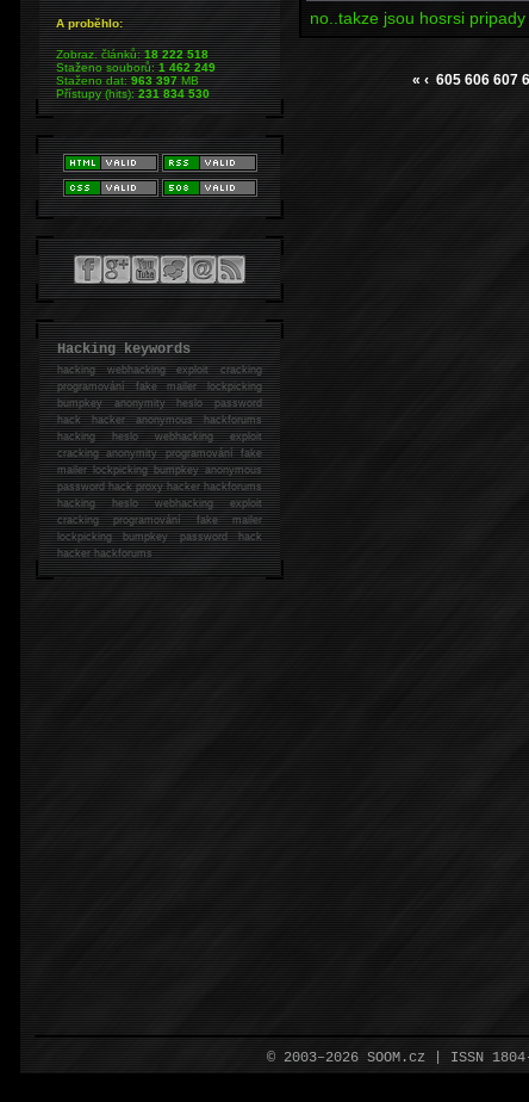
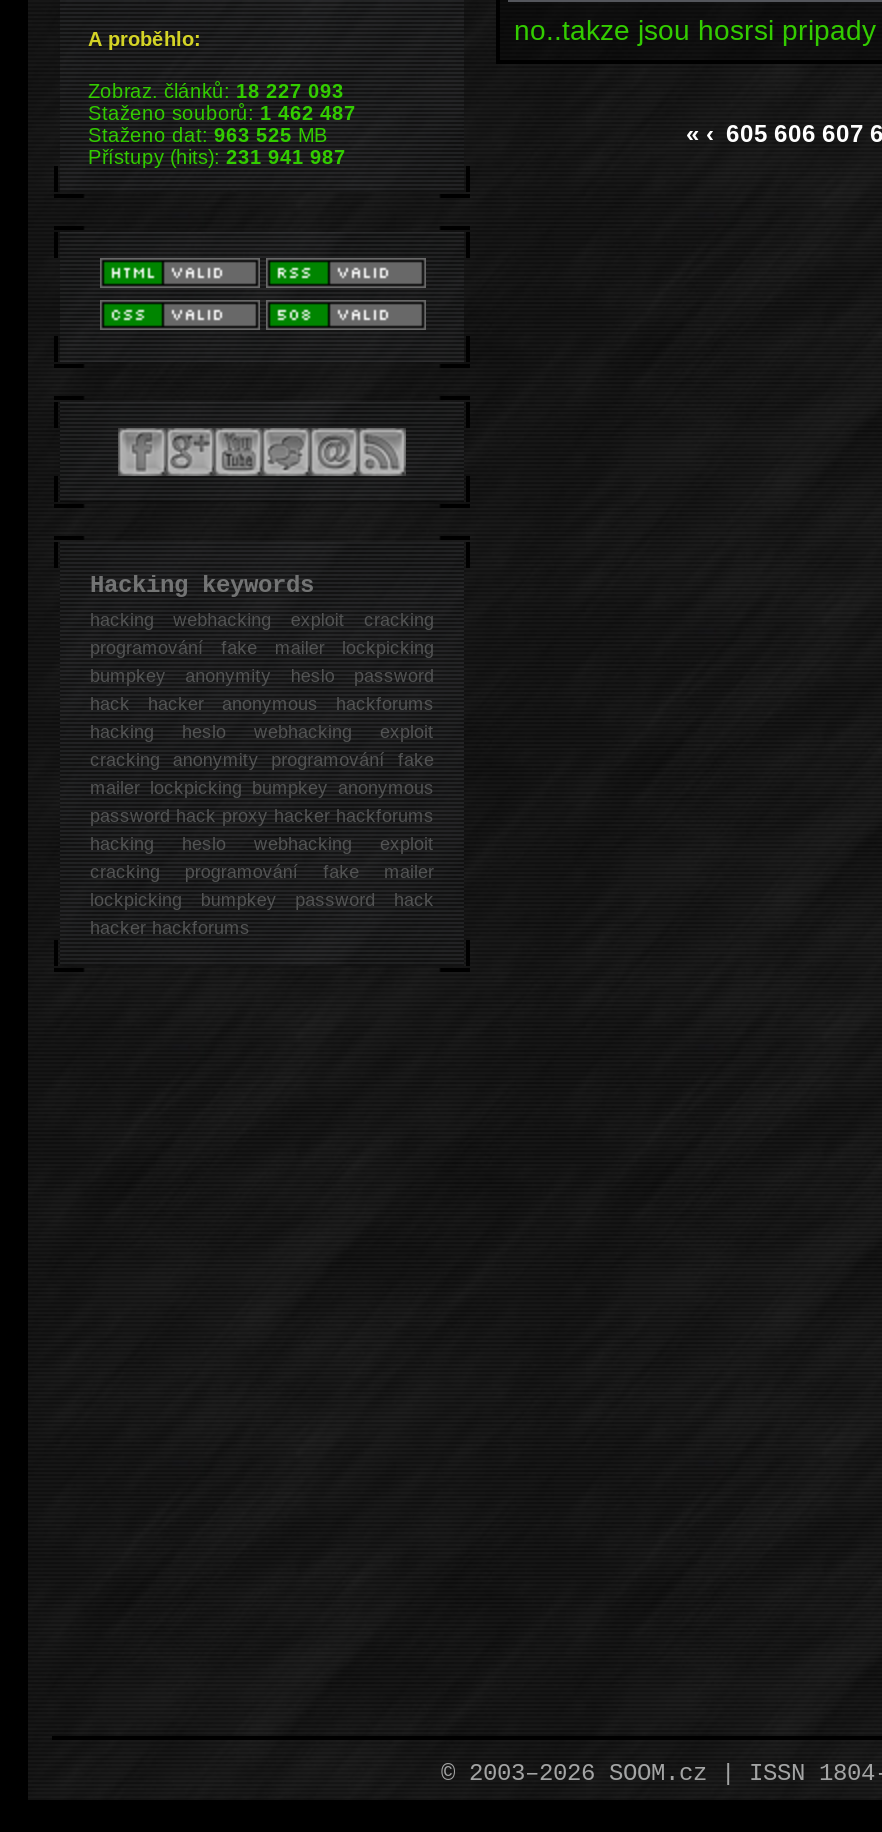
- Zobraz. článků: 18 222 518
+ Zobraz. článků: 18 227 093

- Staženo souborů: 1 462 249
+ Staženo souborů: 1 462 487

- Staženo dat: 963 397 MB
+ Staženo dat: 963 525 MB

- Přístupy (hits): 231 834 530
+ Přístupy (hits): 231 941 987
